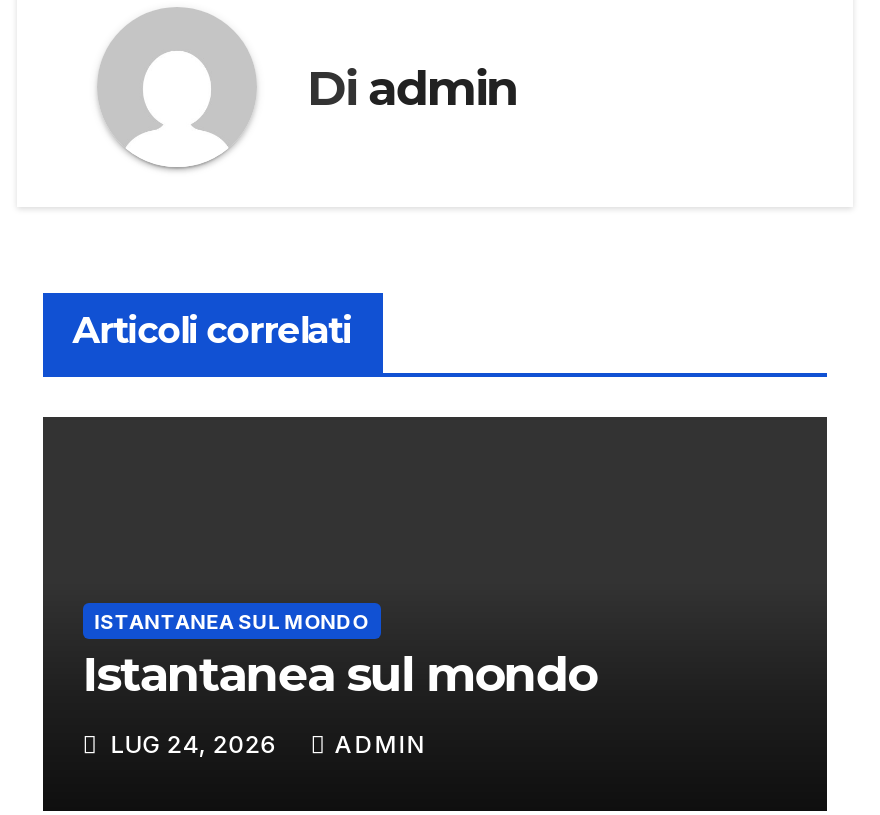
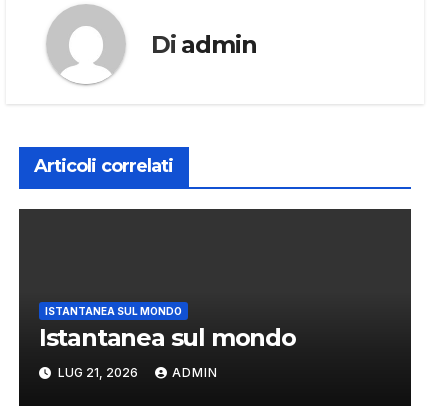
- LUG 24, 2026
+ LUG 21, 2026
